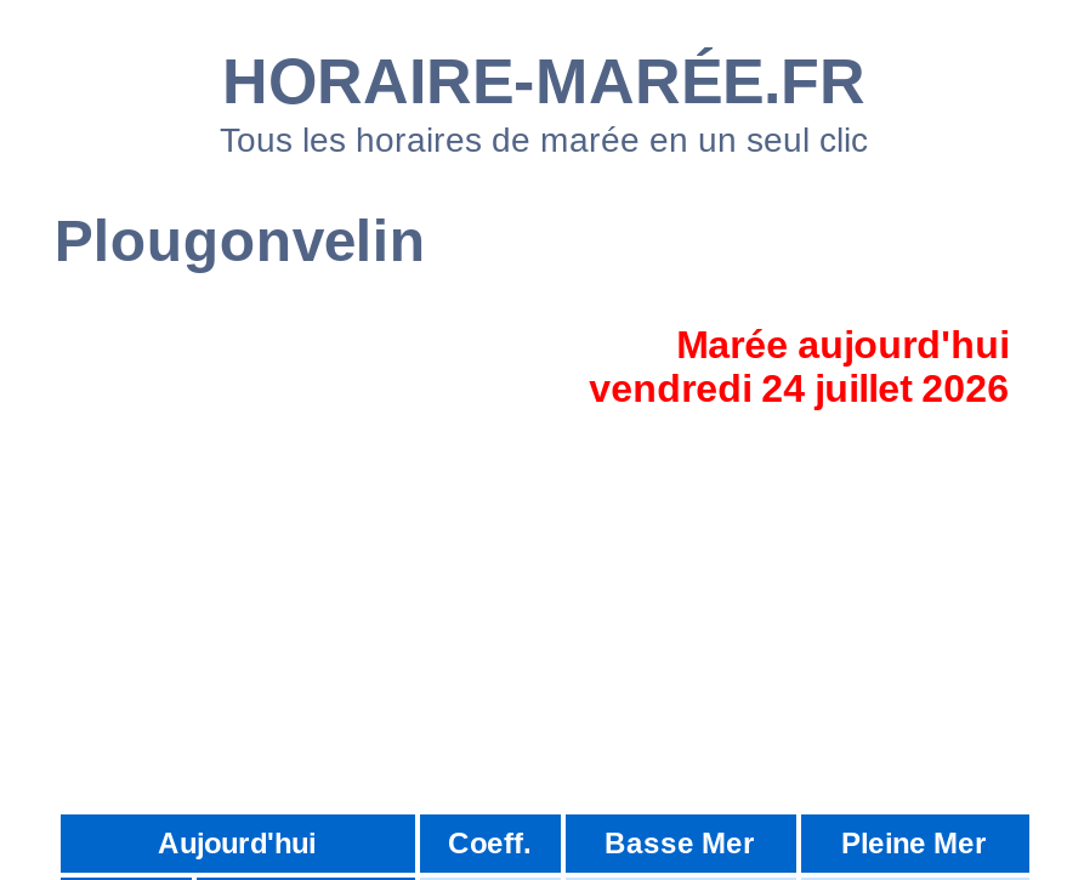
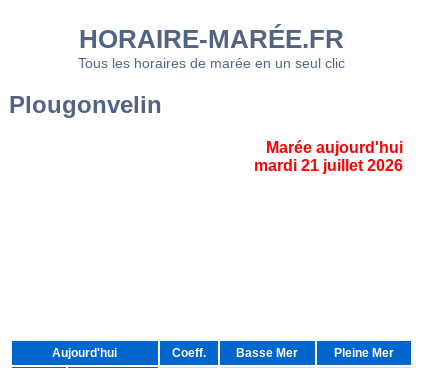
- vendredi 24 juillet 2026
+ mardi 21 juillet 2026
